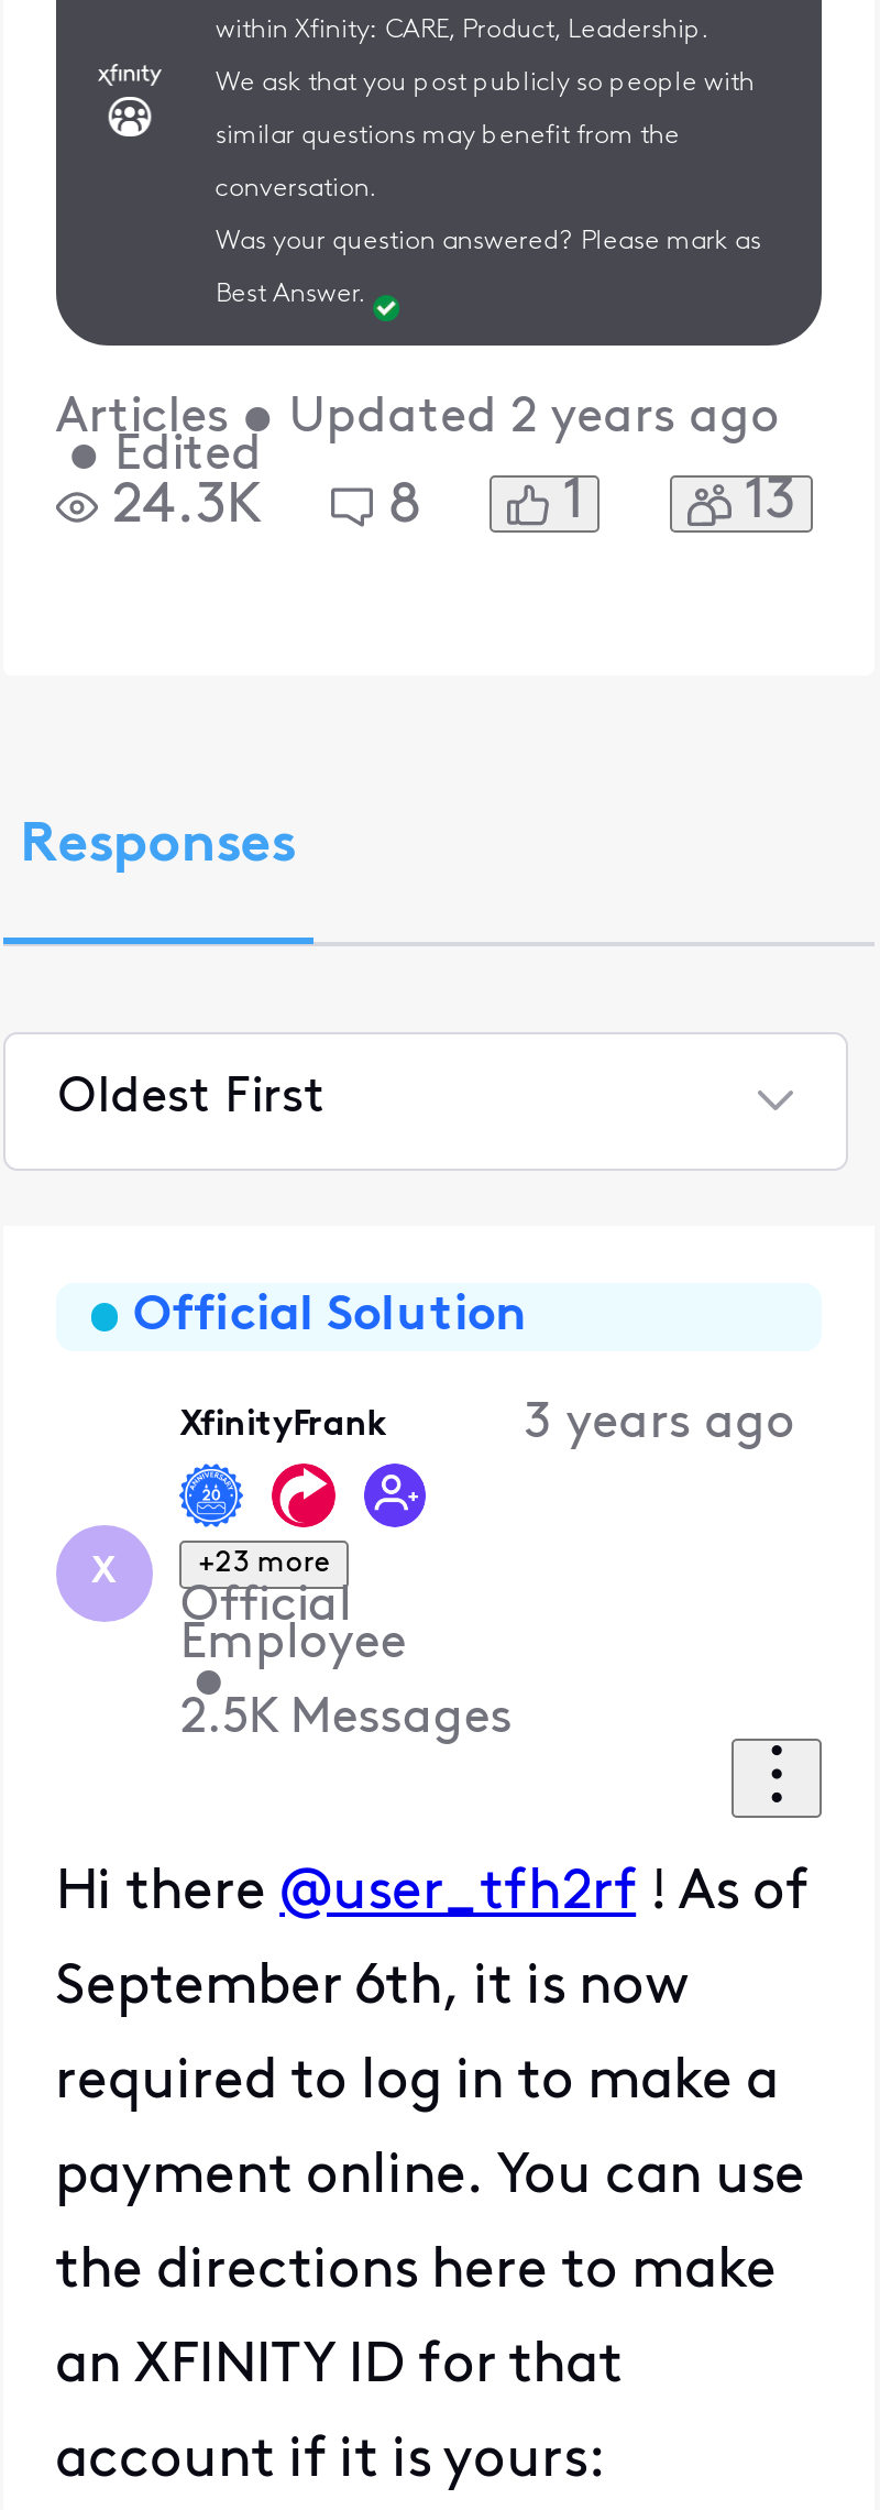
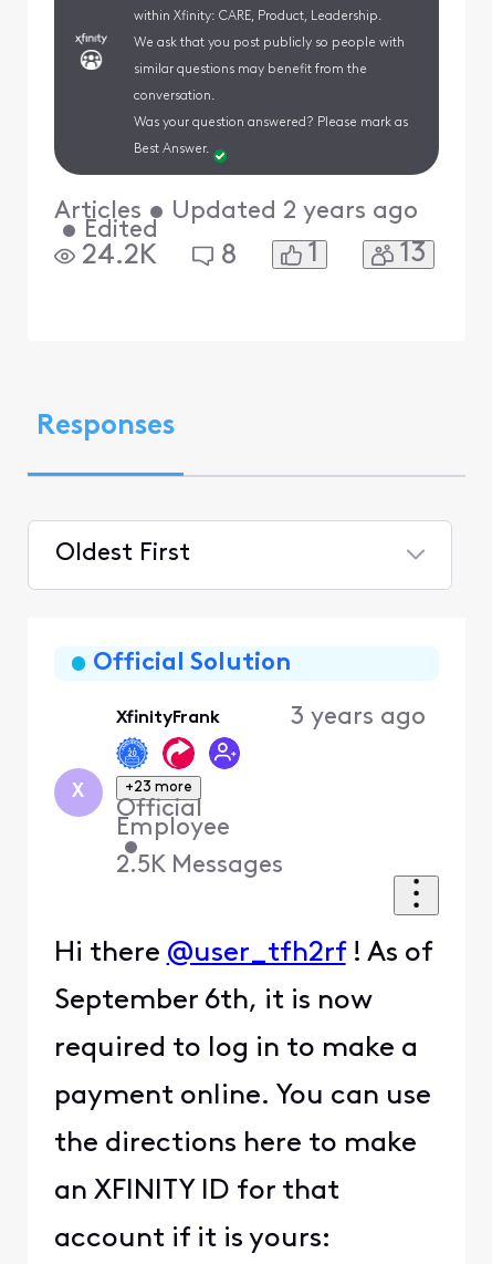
- 24.3K
+ 24.2K
